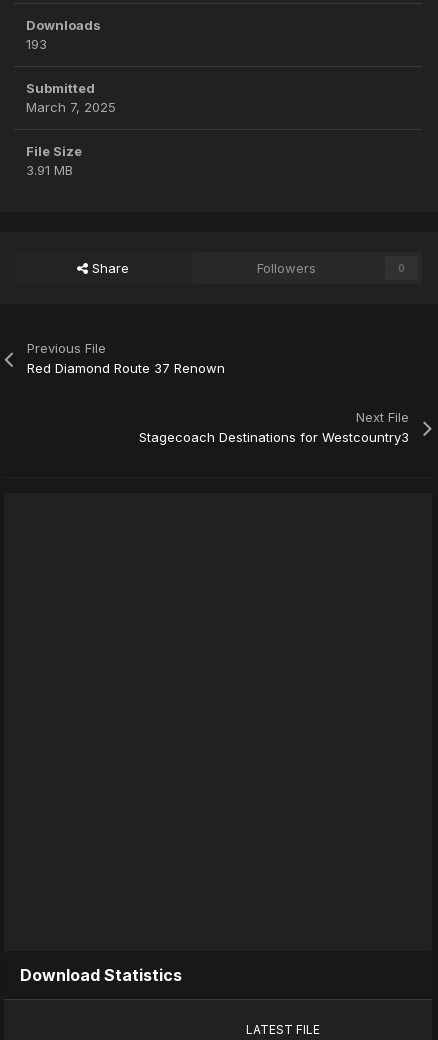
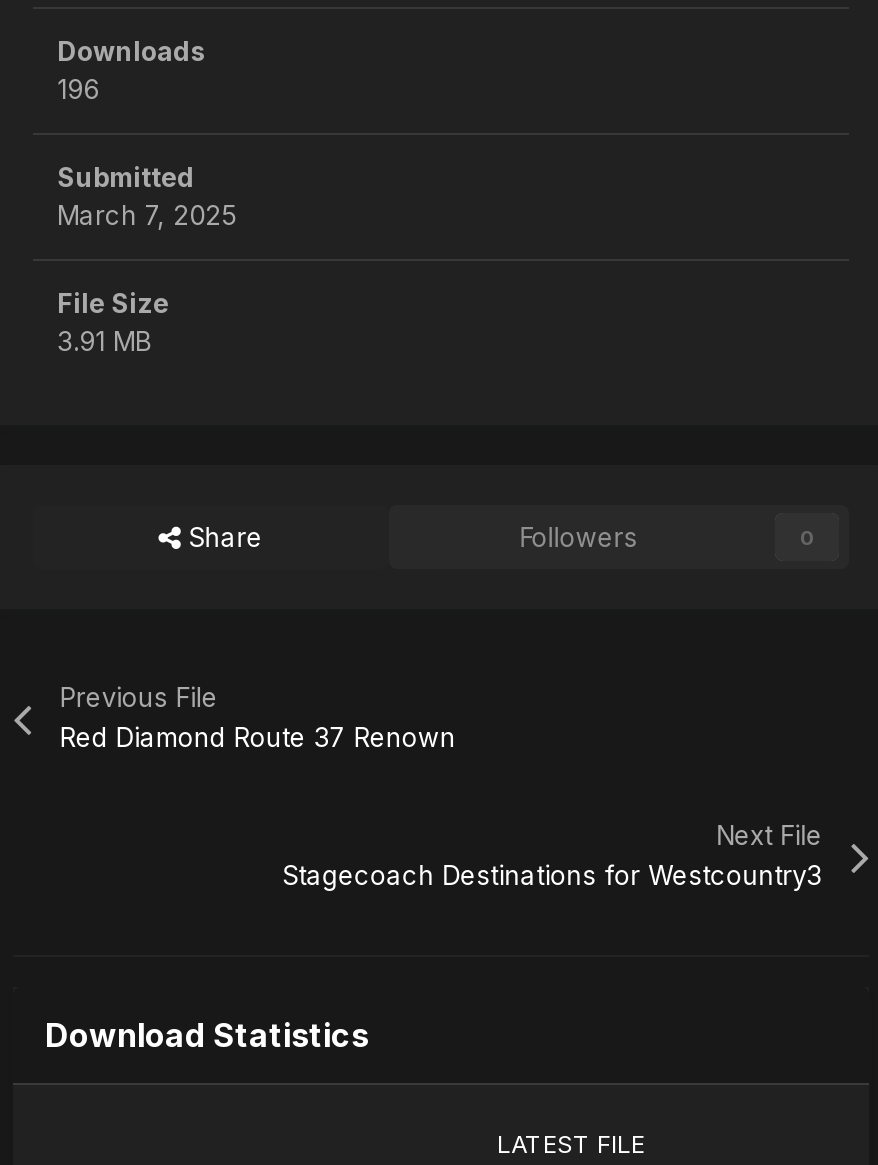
- 193
+ 196
